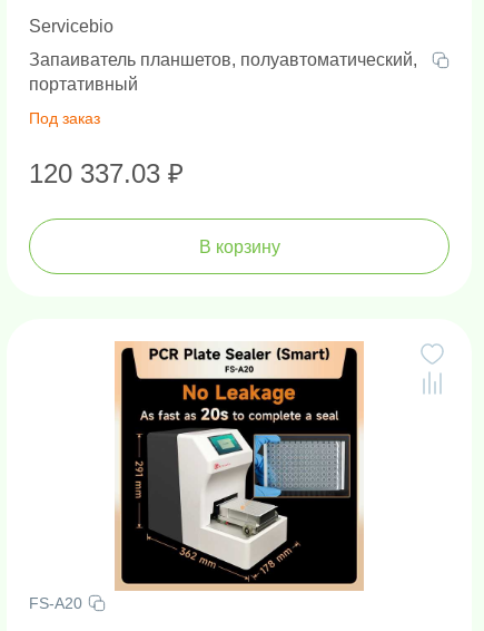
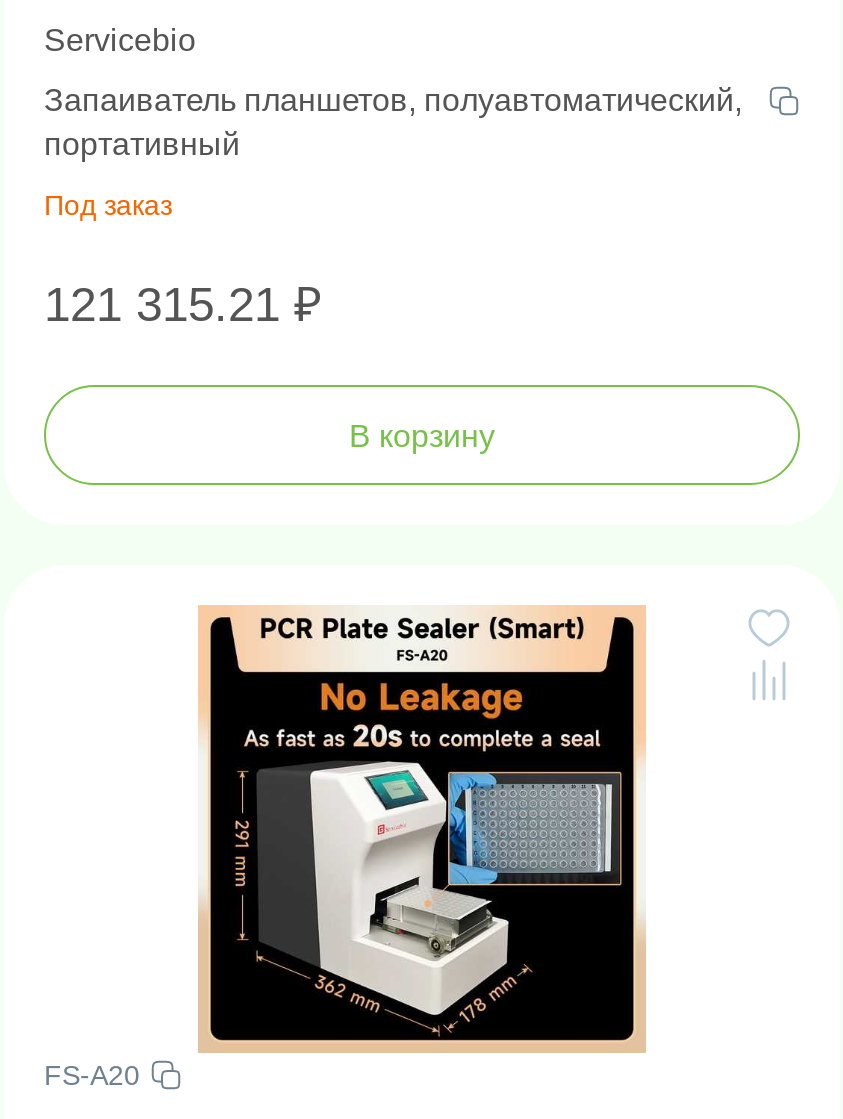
- 120 337.03 ₽
+ 121 315.21 ₽
